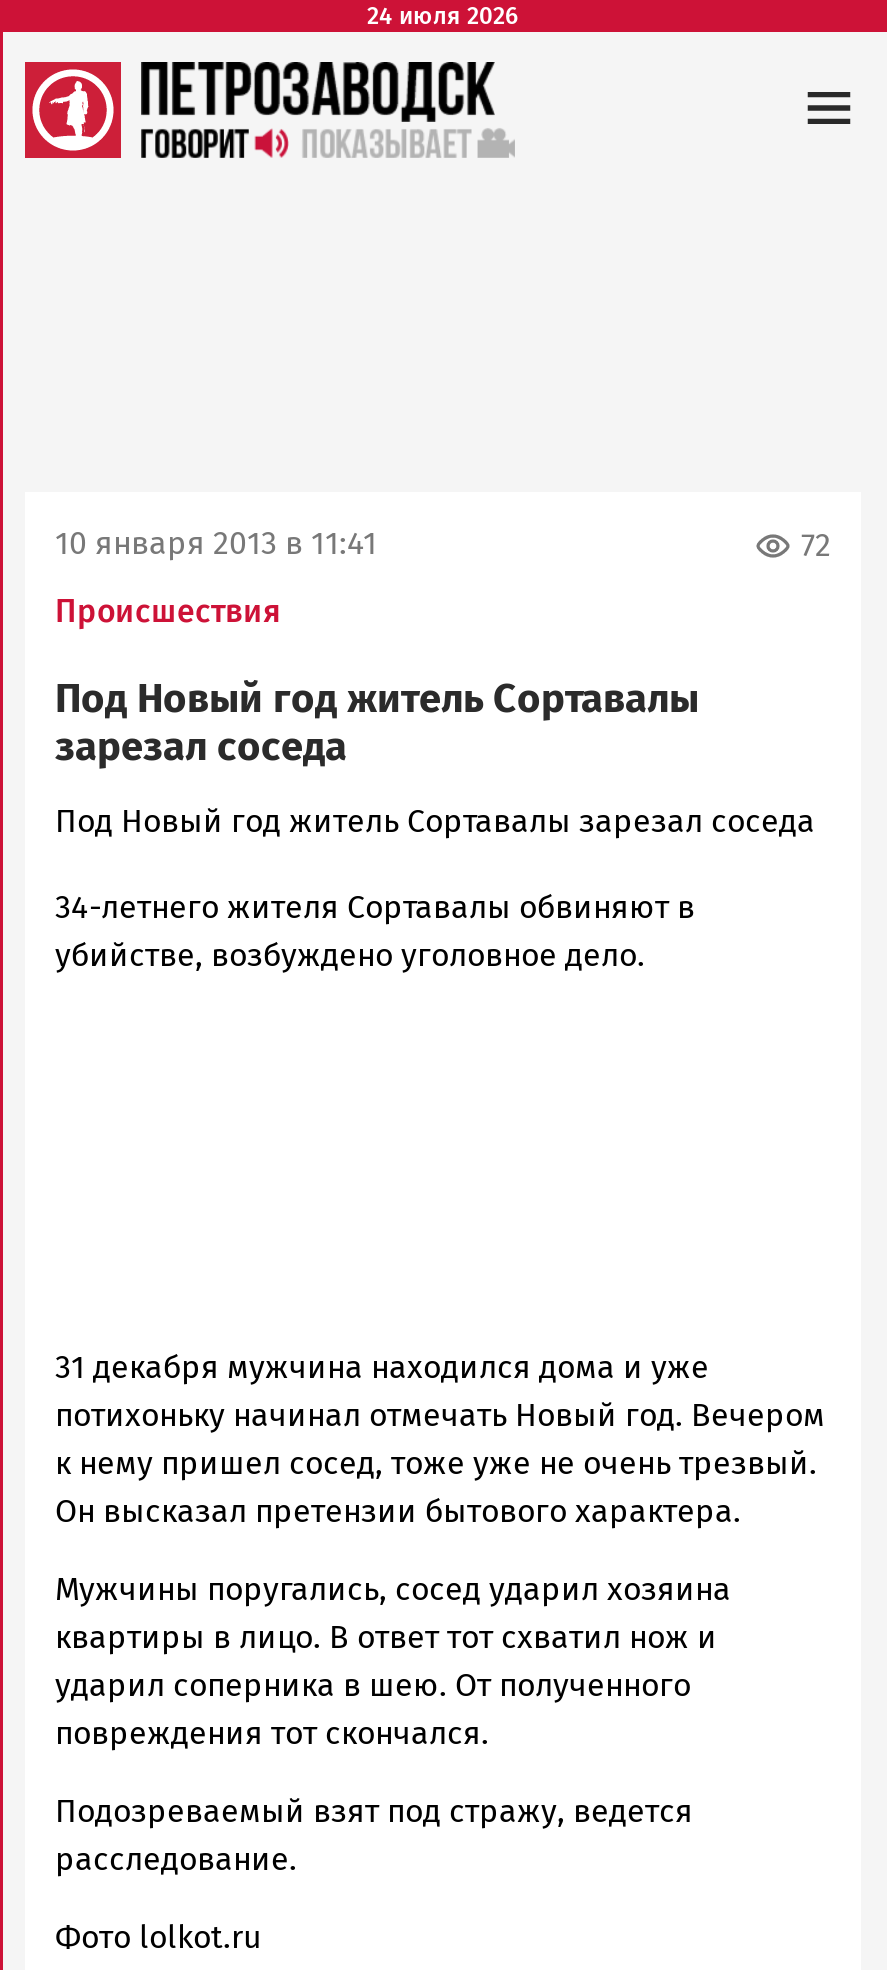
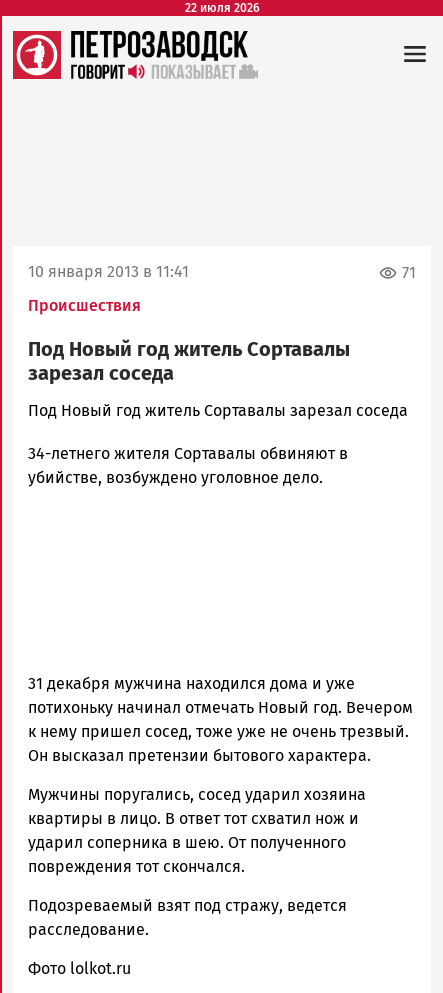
- 24 июля 2026
+ 22 июля 2026

- 72
+ 71
